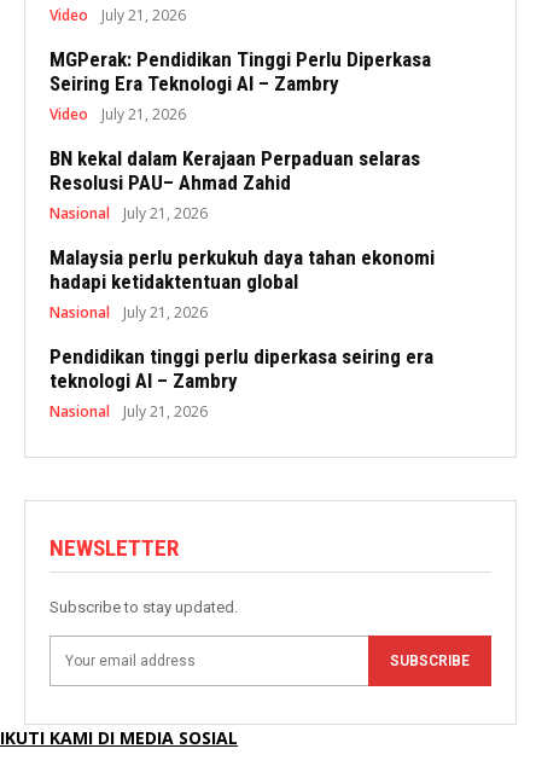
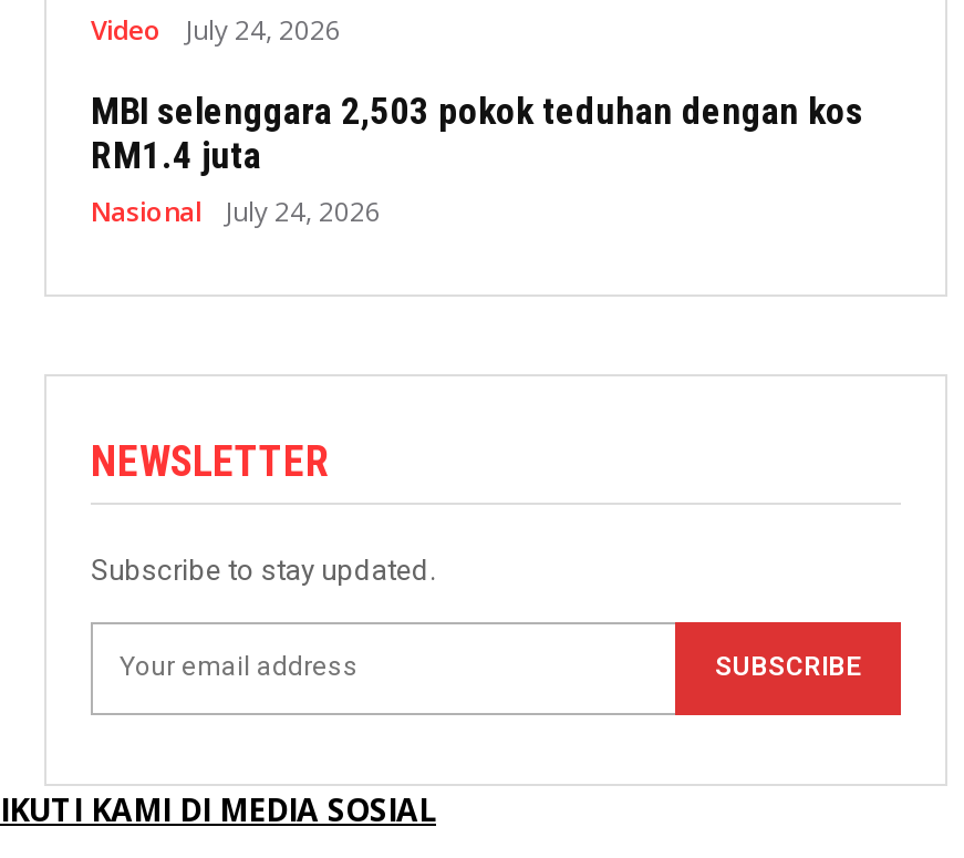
- July 21, 2026
- MGPerak: Pendidikan Tinggi Perlu Diperkasa
- Seiring Era Teknologi AI – Zambry
- Video
- July 21, 2026
- BN kekal dalam Kerajaan Perpaduan selaras
- Resolusi PAU– Ahmad Zahid
+ July 24, 2026
+ MBI selenggara 2,503 pokok teduhan dengan kos
+ RM1.4 juta

- July 21, 2026
- Malaysia perlu perkukuh daya tahan ekonomi
- hadapi ketidaktentuan global
- Nasional
- July 21, 2026
- Pendidikan tinggi perlu diperkasa seiring era
- teknologi AI – Zambry
- Nasional
- July 21, 2026
+ July 24, 2026
